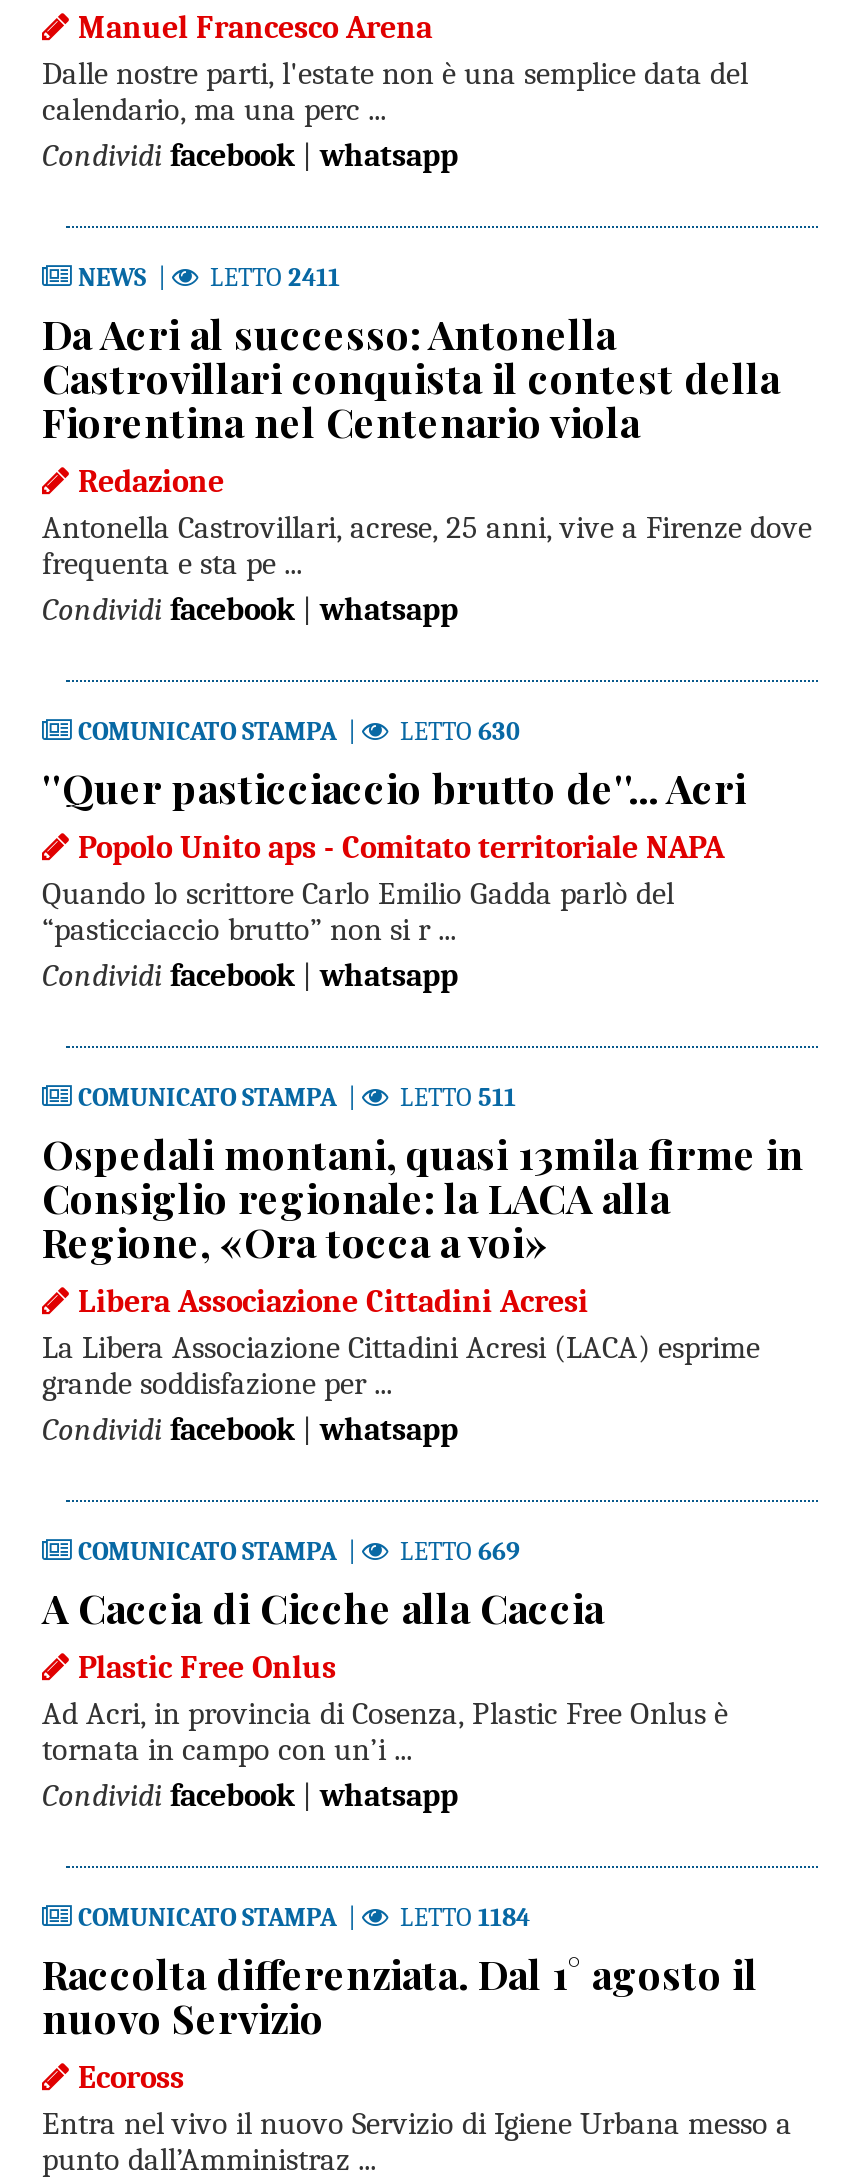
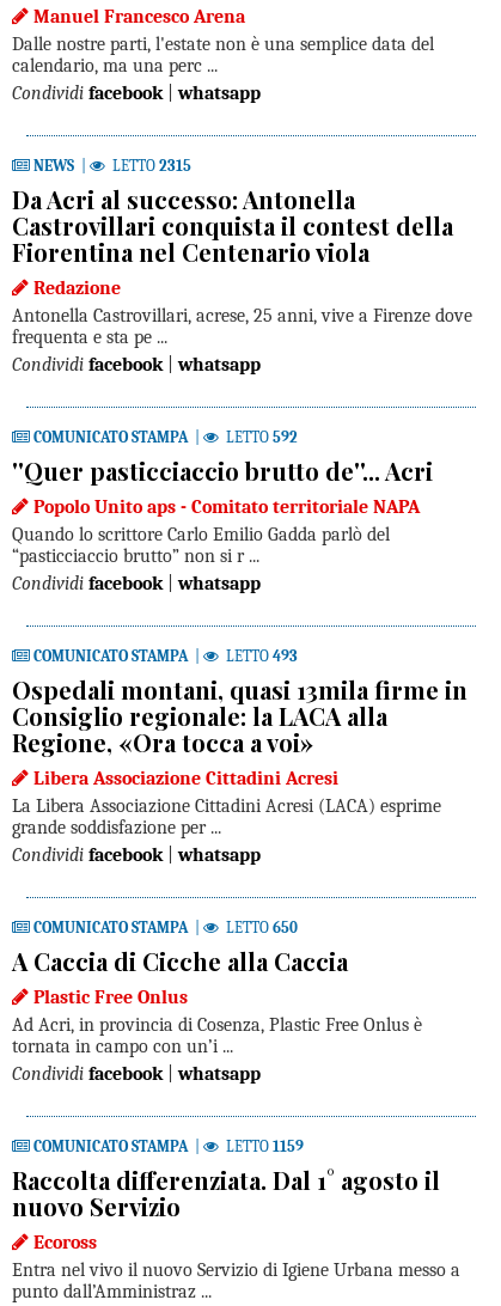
- LETTO 2411
+ LETTO 2315

- LETTO 630
+ LETTO 592

- LETTO 511
+ LETTO 493

- LETTO 669
+ LETTO 650

- LETTO 1184
+ LETTO 1159
